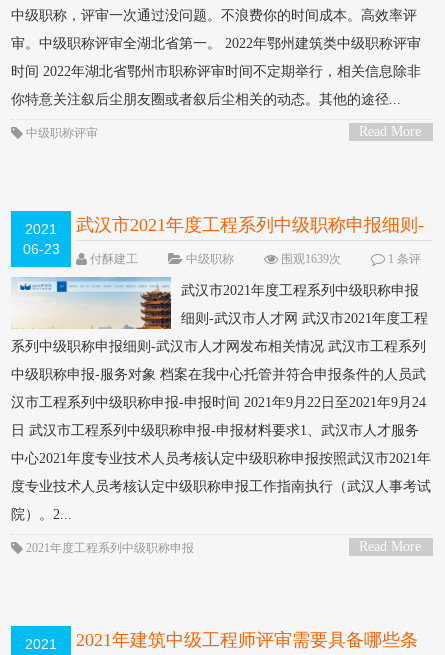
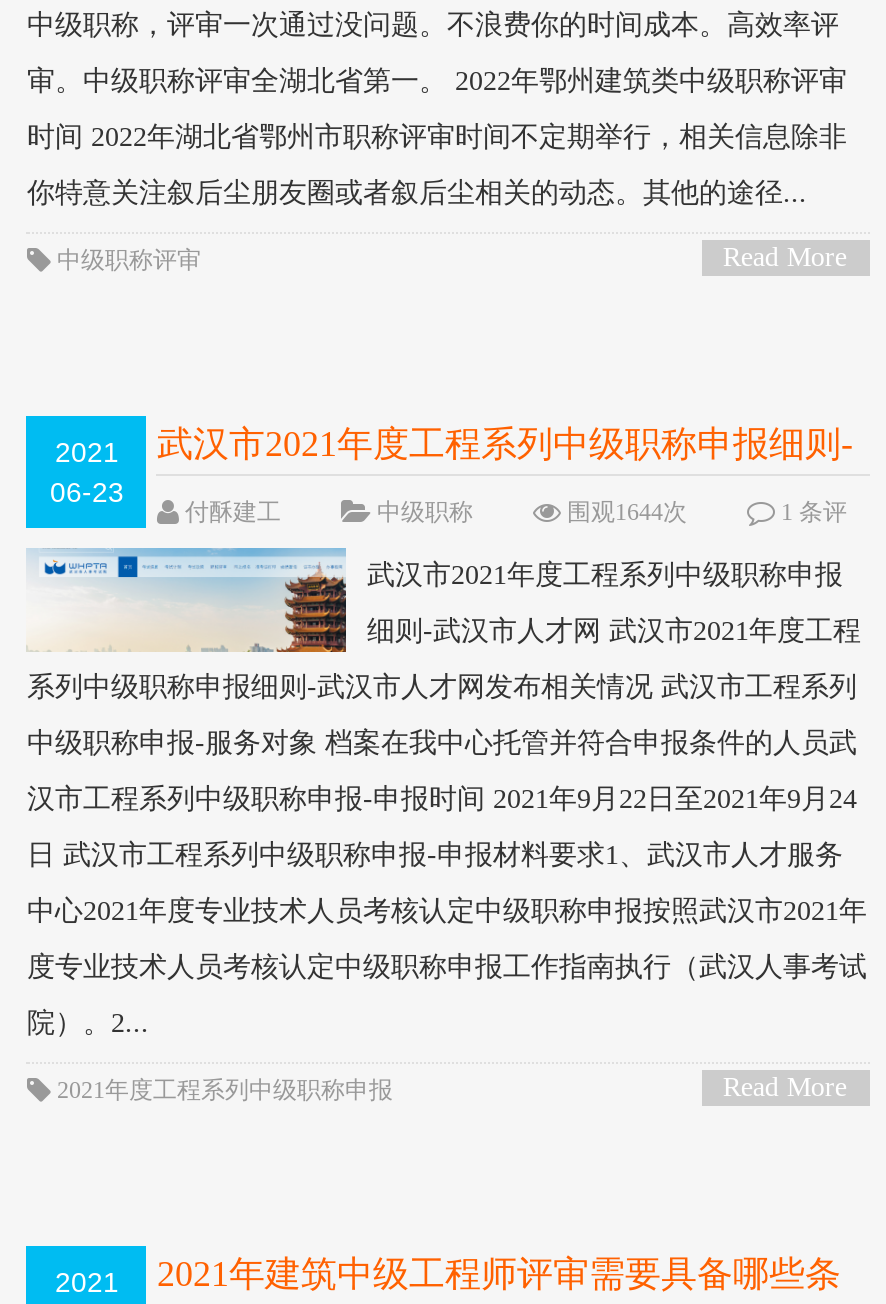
- 围观1639次
+ 围观1644次
